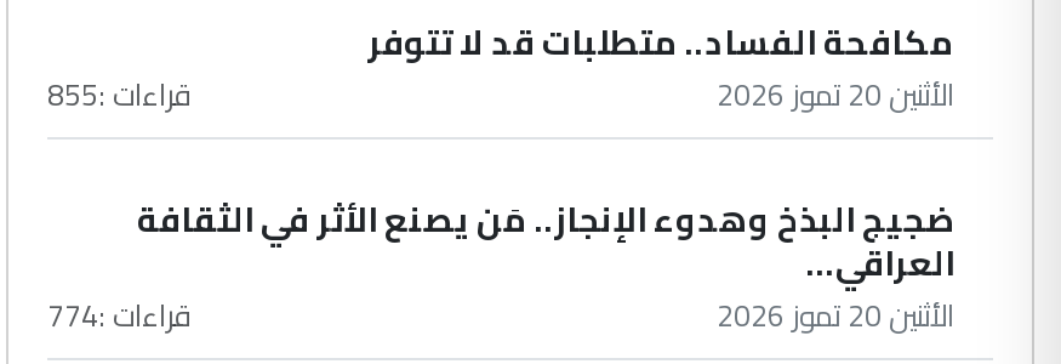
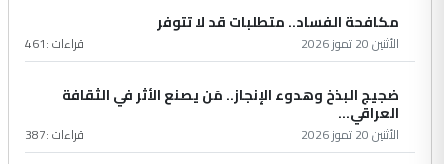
- قراءات : 855
+ قراءات : 461

- قراءات : 774
+ قراءات : 387
